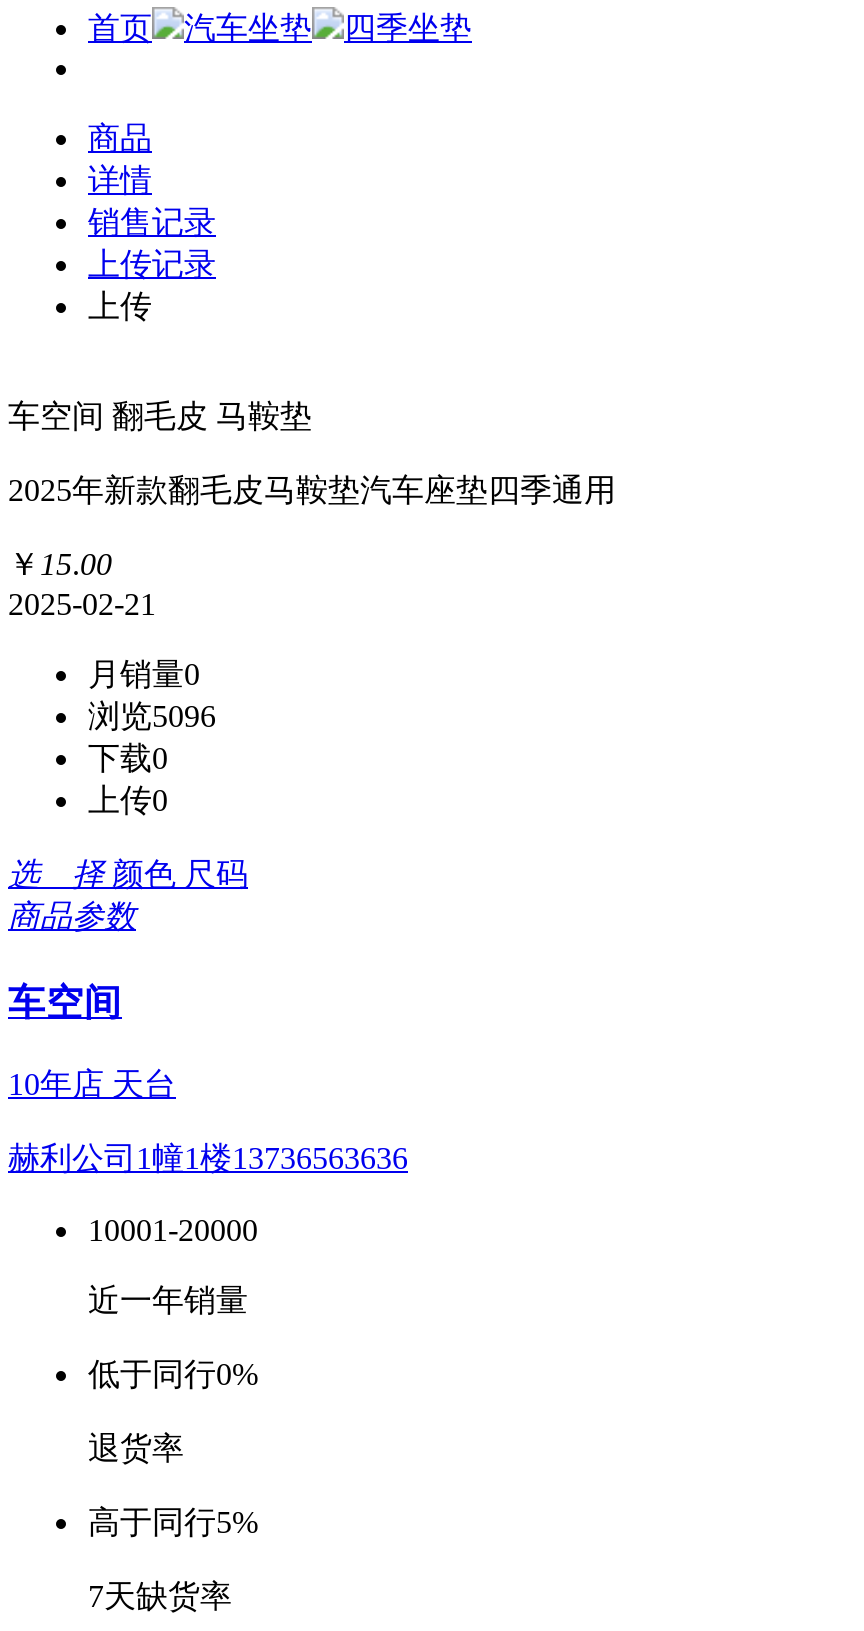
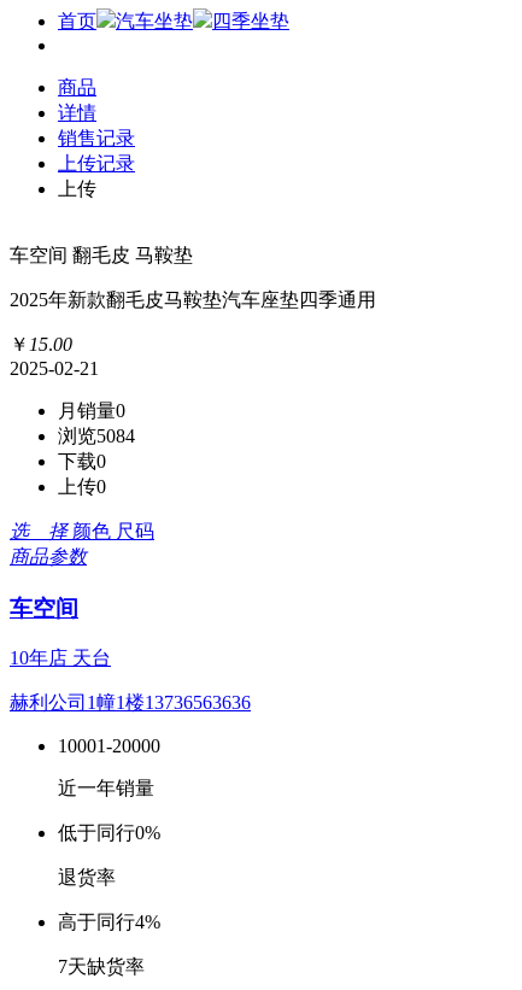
- 浏览5096
+ 浏览5084

- 高于同行5%
+ 高于同行4%
